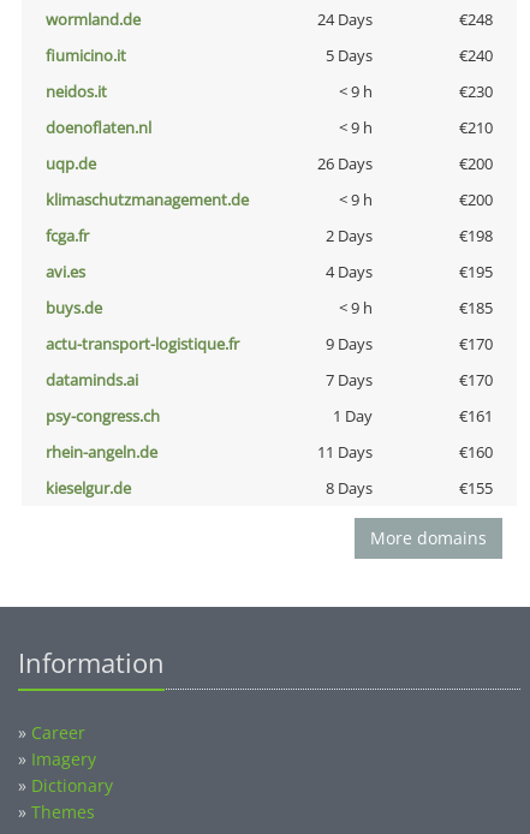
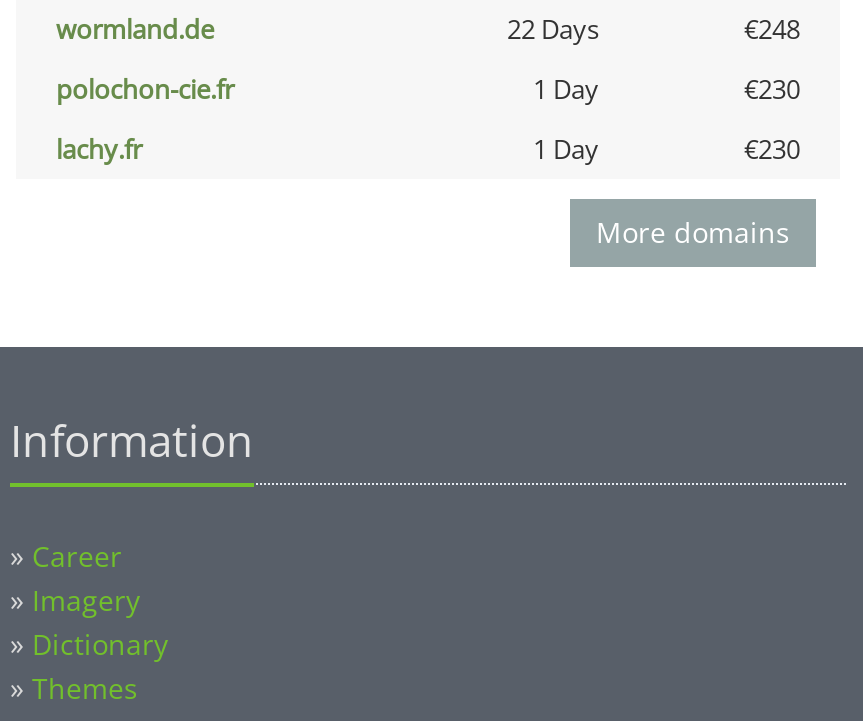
- 24 Days
+ 22 Days

- fiumicino.it
- 5 Days
- €240
- neidos.it
- < 9 h
+ polochon-cie.fr
+ 1 Day

- doenoflaten.nl
- < 9 h
- €210
- uqp.de
- 26 Days
- €200
- klimaschutzmanagement.de
- < 9 h
- €200
- fcga.fr
- 2 Days
- €198
- avi.es
- 4 Days
- €195
- buys.de
- < 9 h
- €185
- actu-transport-logistique.fr
- 9 Days
- €170
- dataminds.ai
- 7 Days
- €170
- psy-congress.ch
+ lachy.fr

- €161
- rhein-angeln.de
- 11 Days
- €160
- kieselgur.de
- 8 Days
- €155
+ €230
